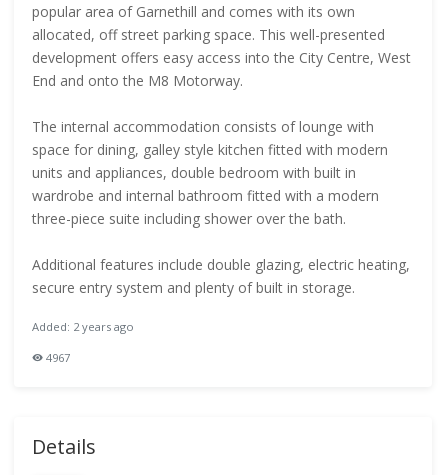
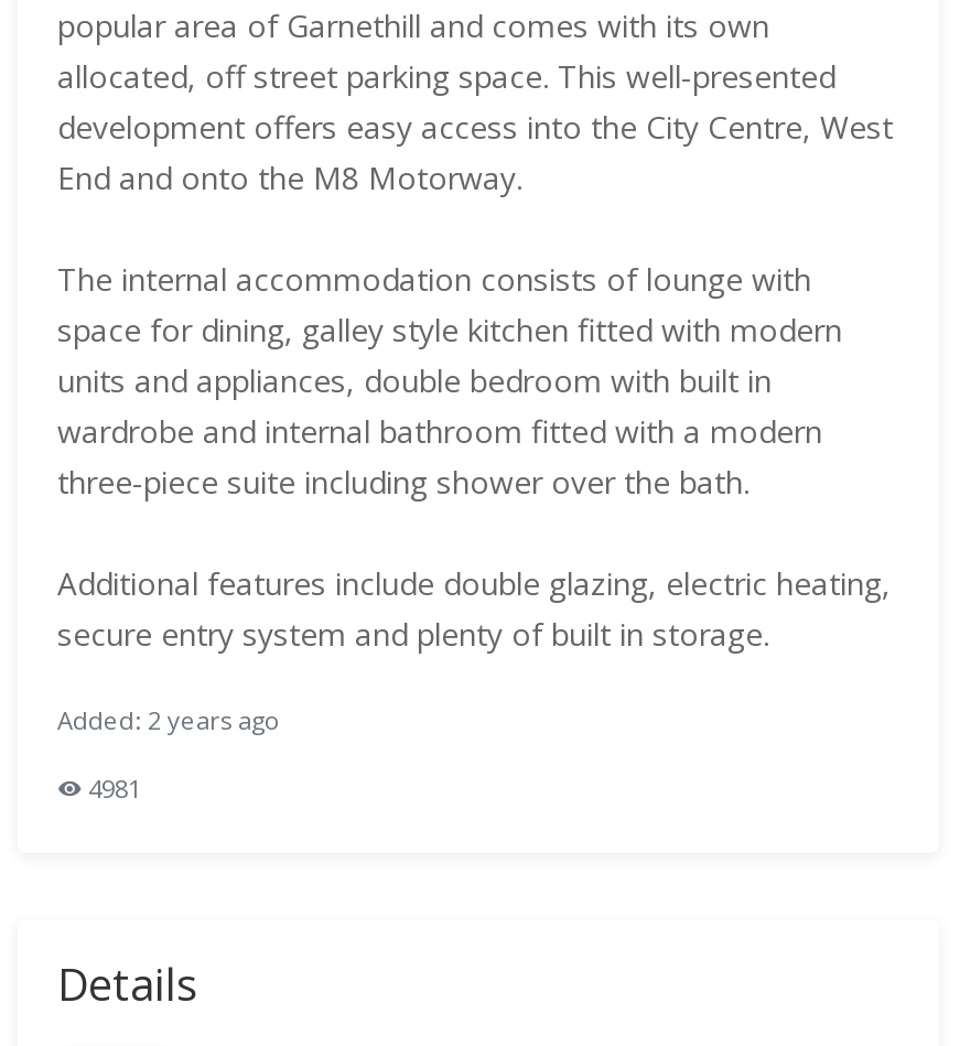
- 4967
+ 4981
